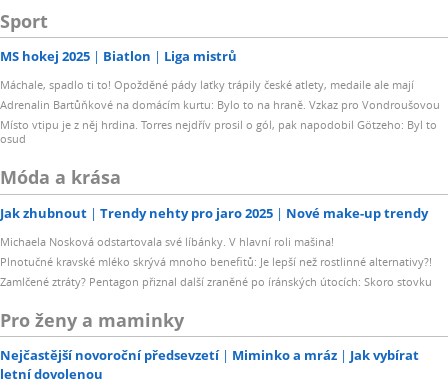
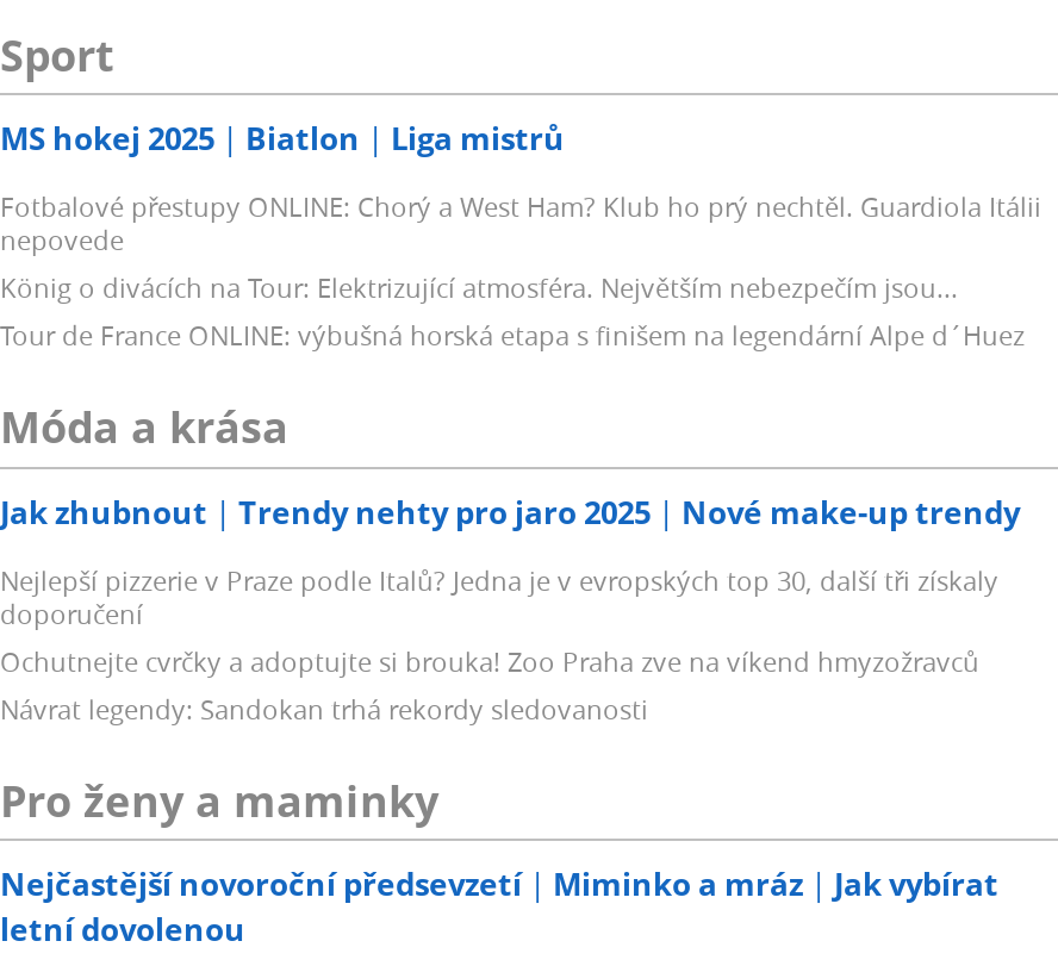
- Máchale, spadlo ti to! Opožděné pády laťky trápily české atlety, medaile ale mají
- Adrenalin Bartůňkové na domácím kurtu: Bylo to na hraně. Vzkaz pro Vondroušovou
- Místo vtipu je z něj hrdina. Torres nejdřív prosil o gól, pak napodobil Götzeho: Byl to
- osud
+ Fotbalové přestupy ONLINE: Chorý a West Ham? Klub ho prý nechtěl. Guardiola Itálii
+ nepovede
+ König o divácích na Tour: Elektrizující atmosféra. Největším nebezpečím jsou...
+ Tour de France ONLINE: výbušná horská etapa s finišem na legendární Alpe d´Huez

- Michaela Nosková odstartovala své líbánky. V hlavní roli mašina!
- Plnotučné kravské mléko skrývá mnoho benefitů: Je lepší než rostlinné alternativy?!
- Zamlčené ztráty? Pentagon přiznal další zraněné po íránských útocích: Skoro stovku
+ Nejlepší pizzerie v Praze podle Italů? Jedna je v evropských top 30, další tři získaly
+ doporučení
+ Ochutnejte cvrčky a adoptujte si brouka! Zoo Praha zve na víkend hmyzožravců
+ Návrat legendy: Sandokan trhá rekordy sledovanosti
